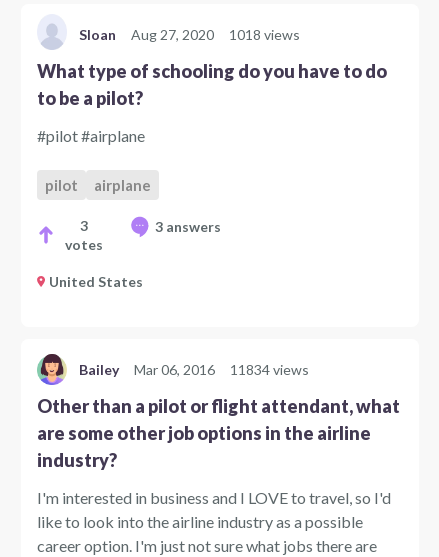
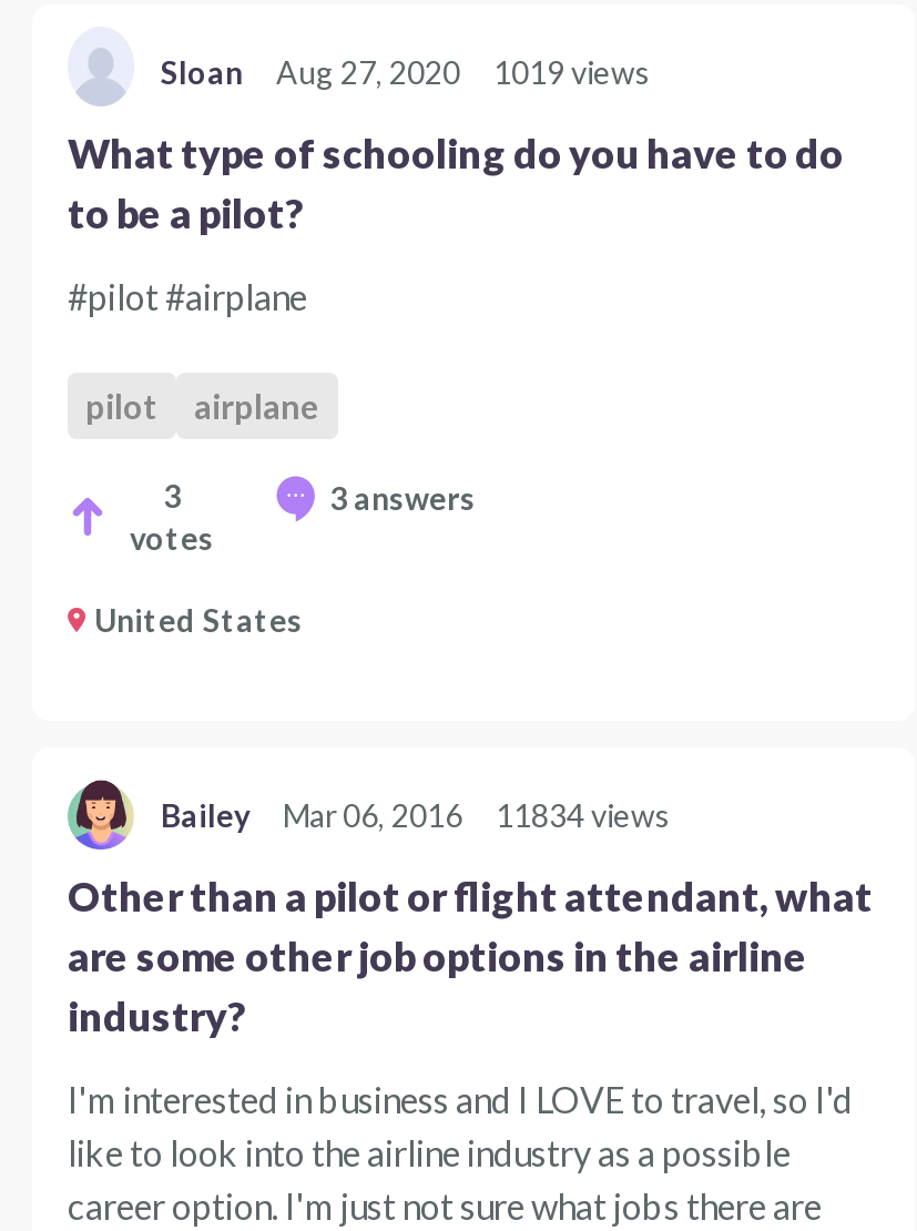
- Sloan Aug 27, 2020 1018 views
+ Sloan Aug 27, 2020 1019 views
